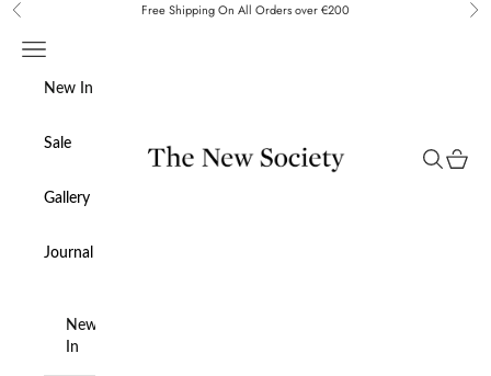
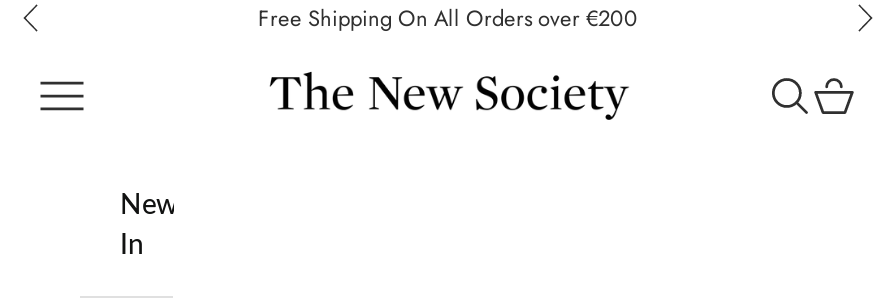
- New In

- Sale

- Gallery

- Journal
